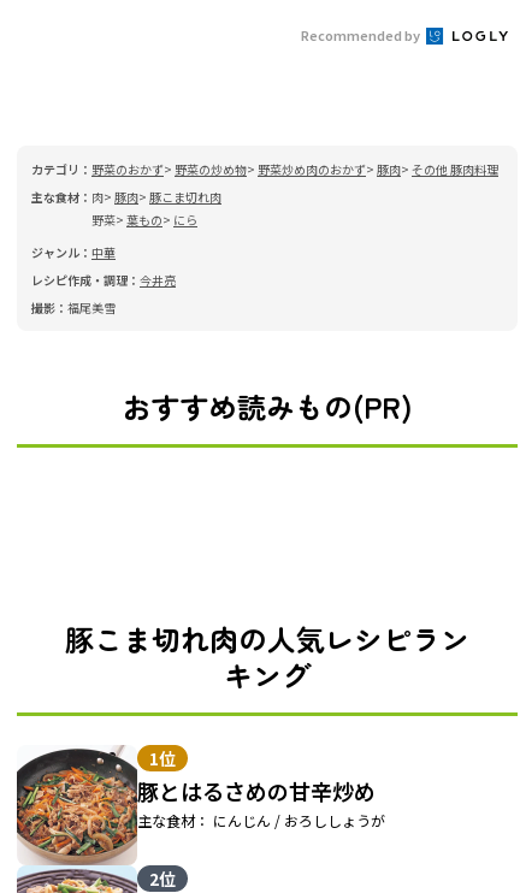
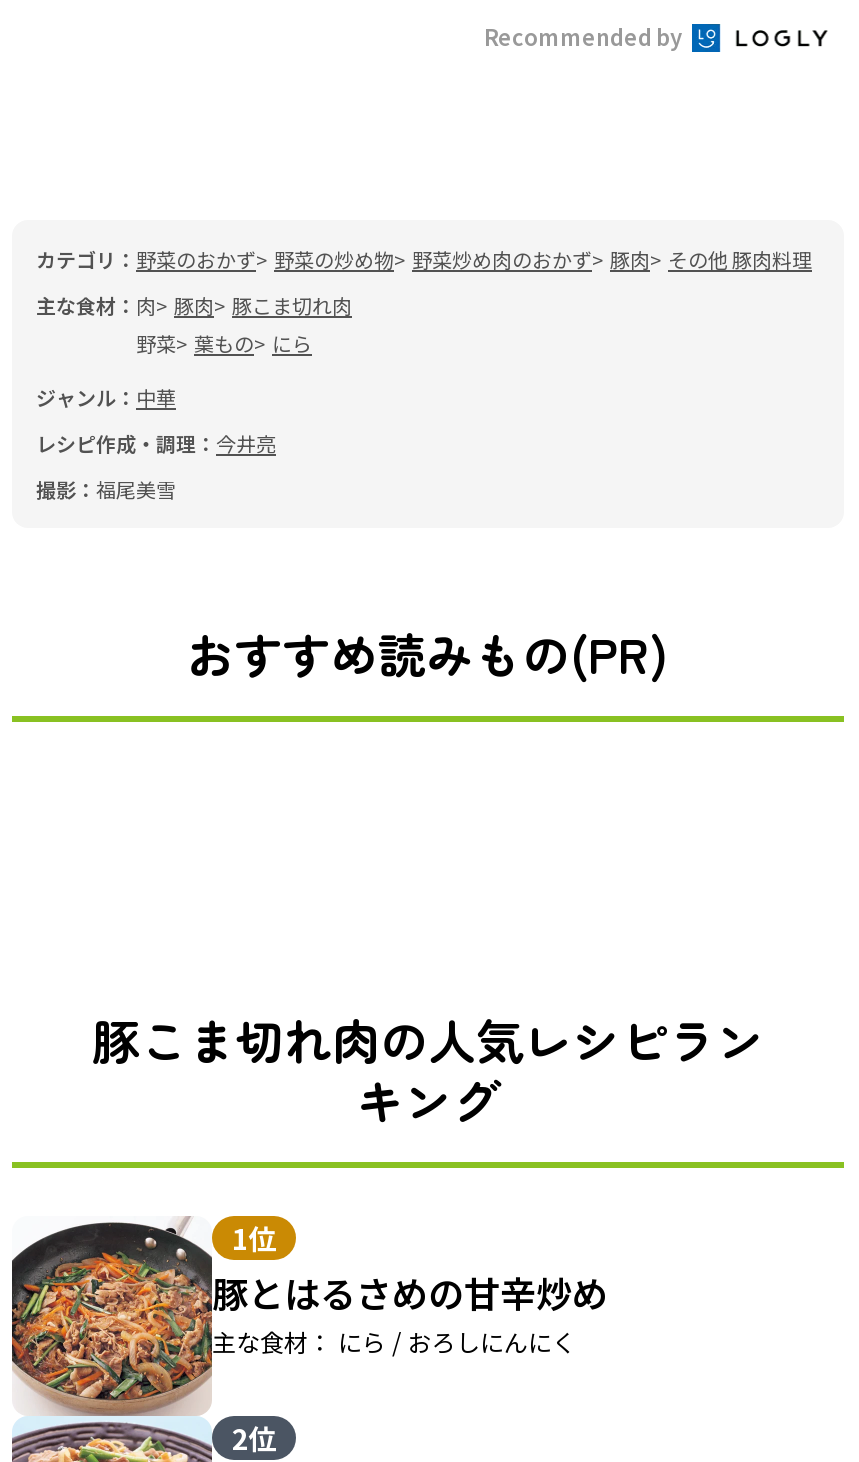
- 主な食材： にんじん / おろししょうが
+ 主な食材： にら / おろしにんにく
